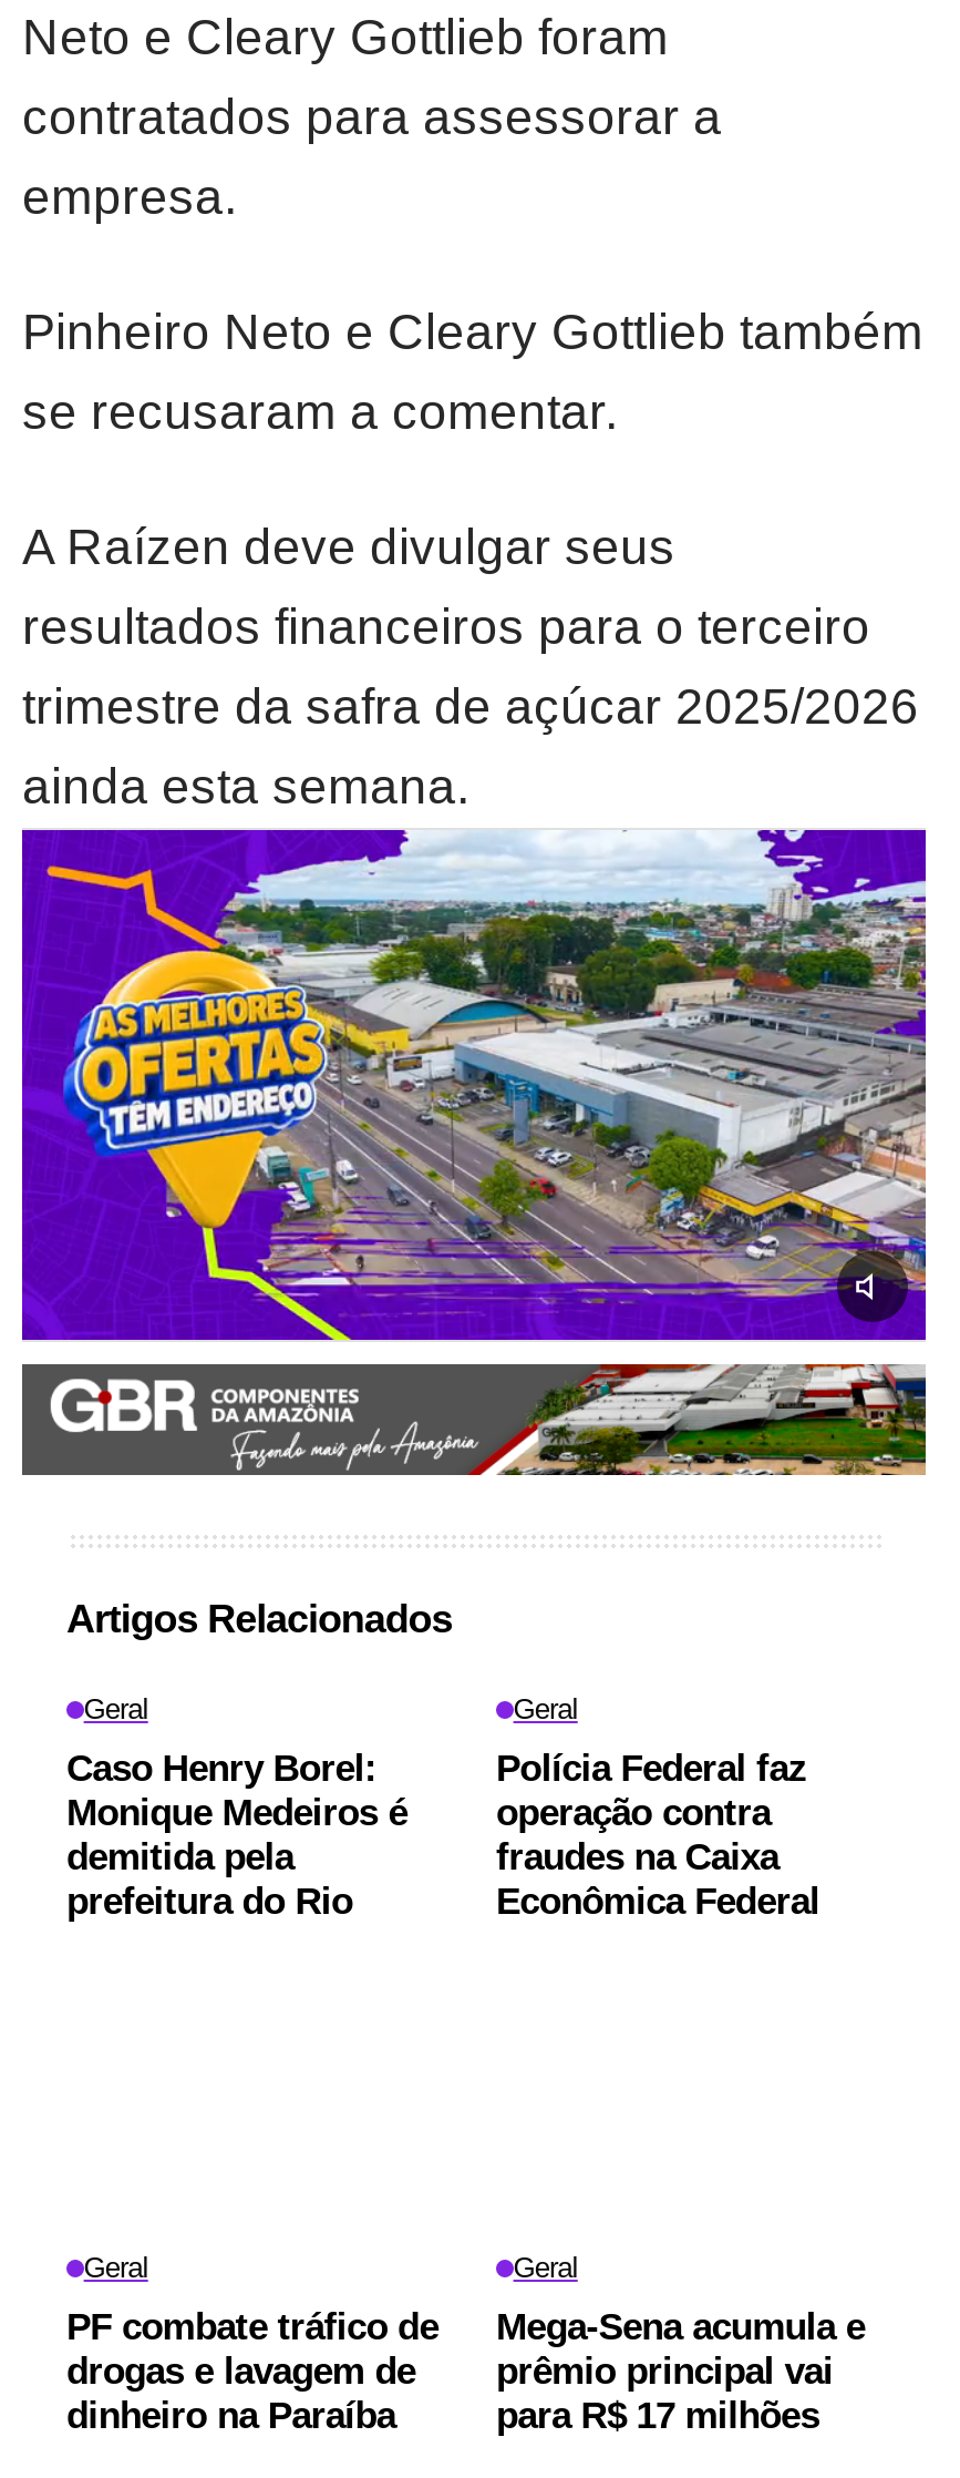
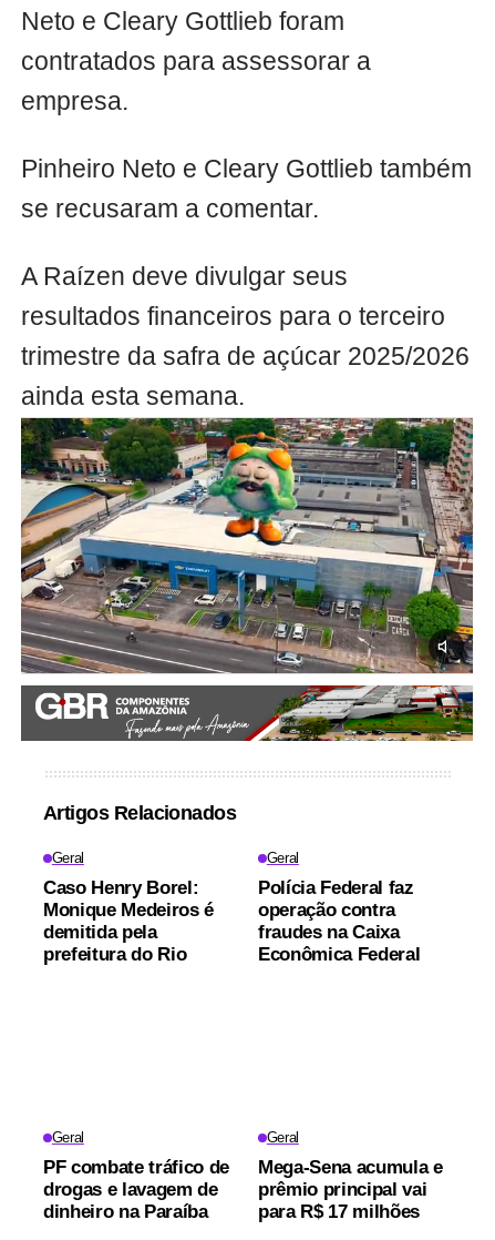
- [image]
+ [image]
